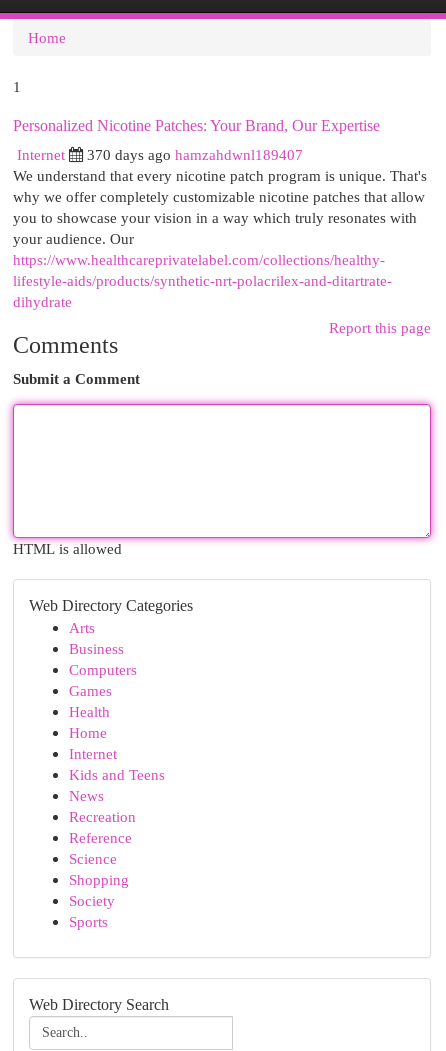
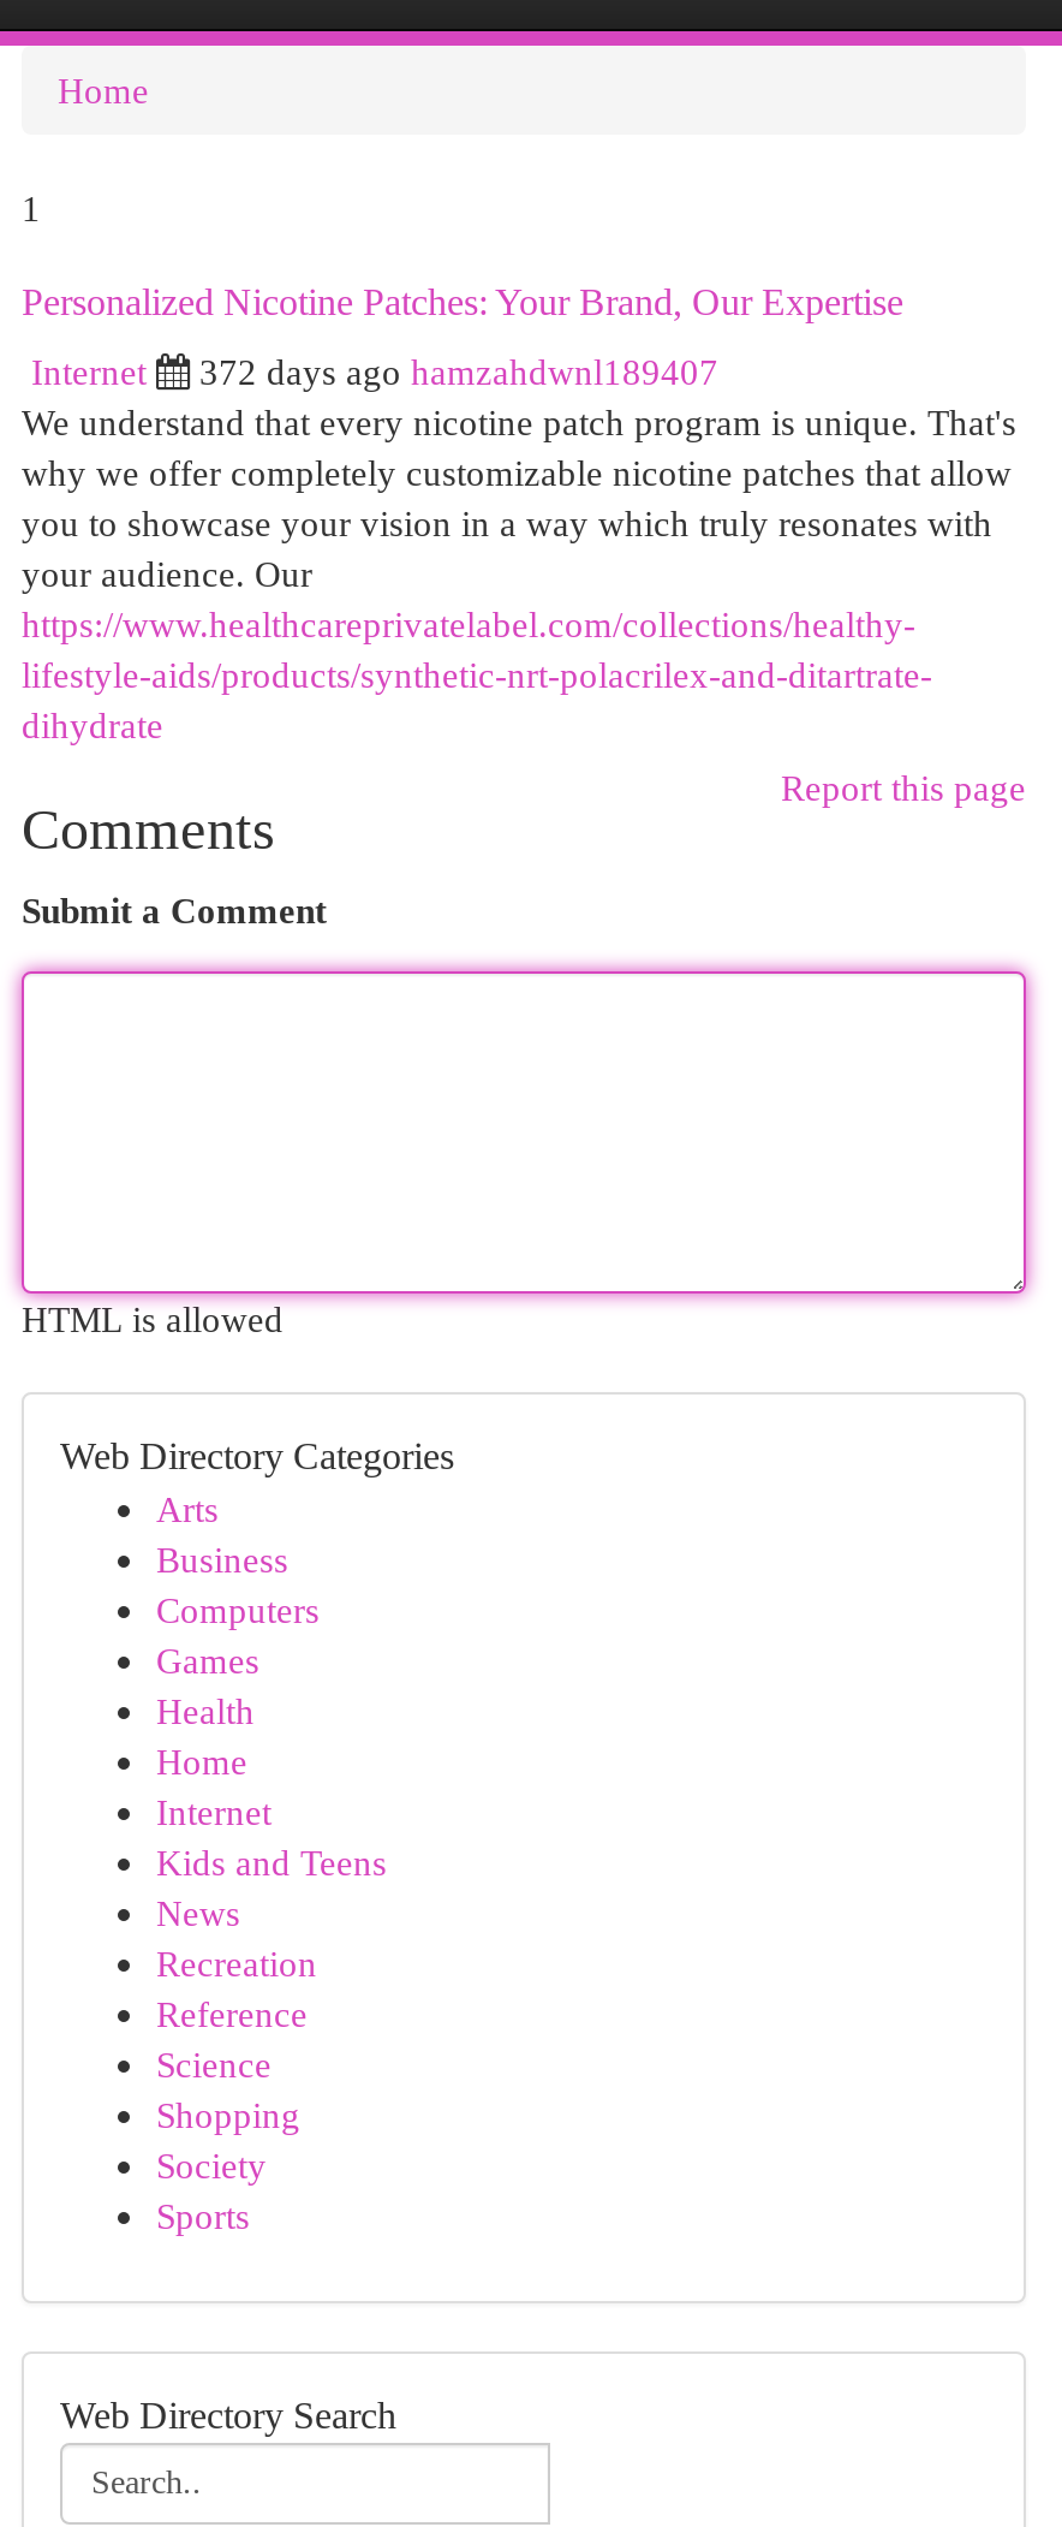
- 370 days ago hamzahdwnl189407
+ 372 days ago hamzahdwnl189407
